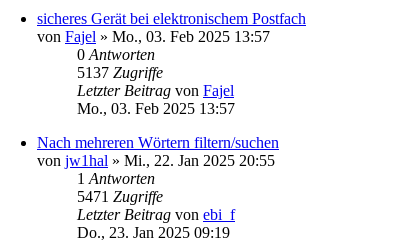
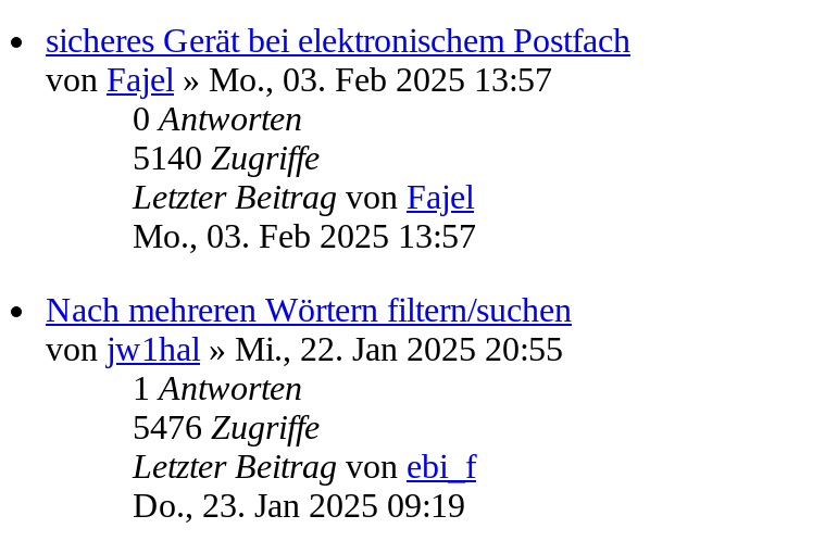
- 5137 Zugriffe
+ 5140 Zugriffe

- 5471 Zugriffe
+ 5476 Zugriffe
